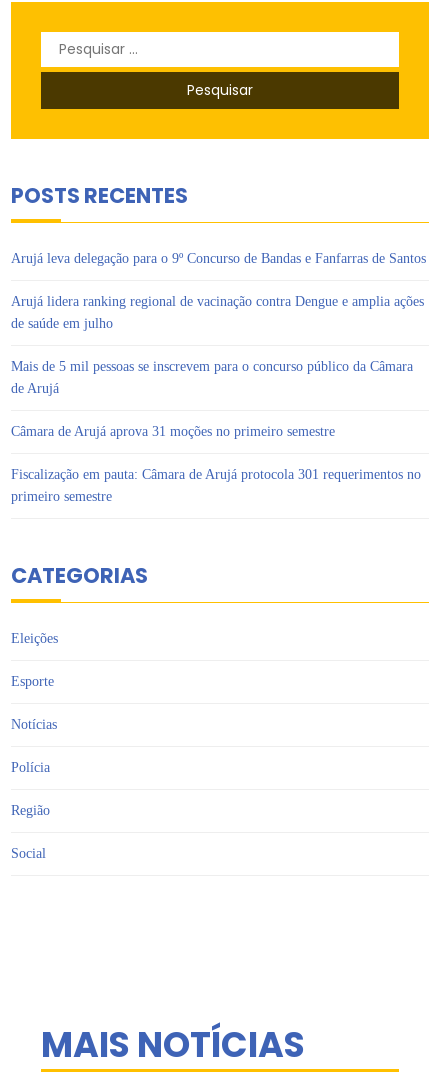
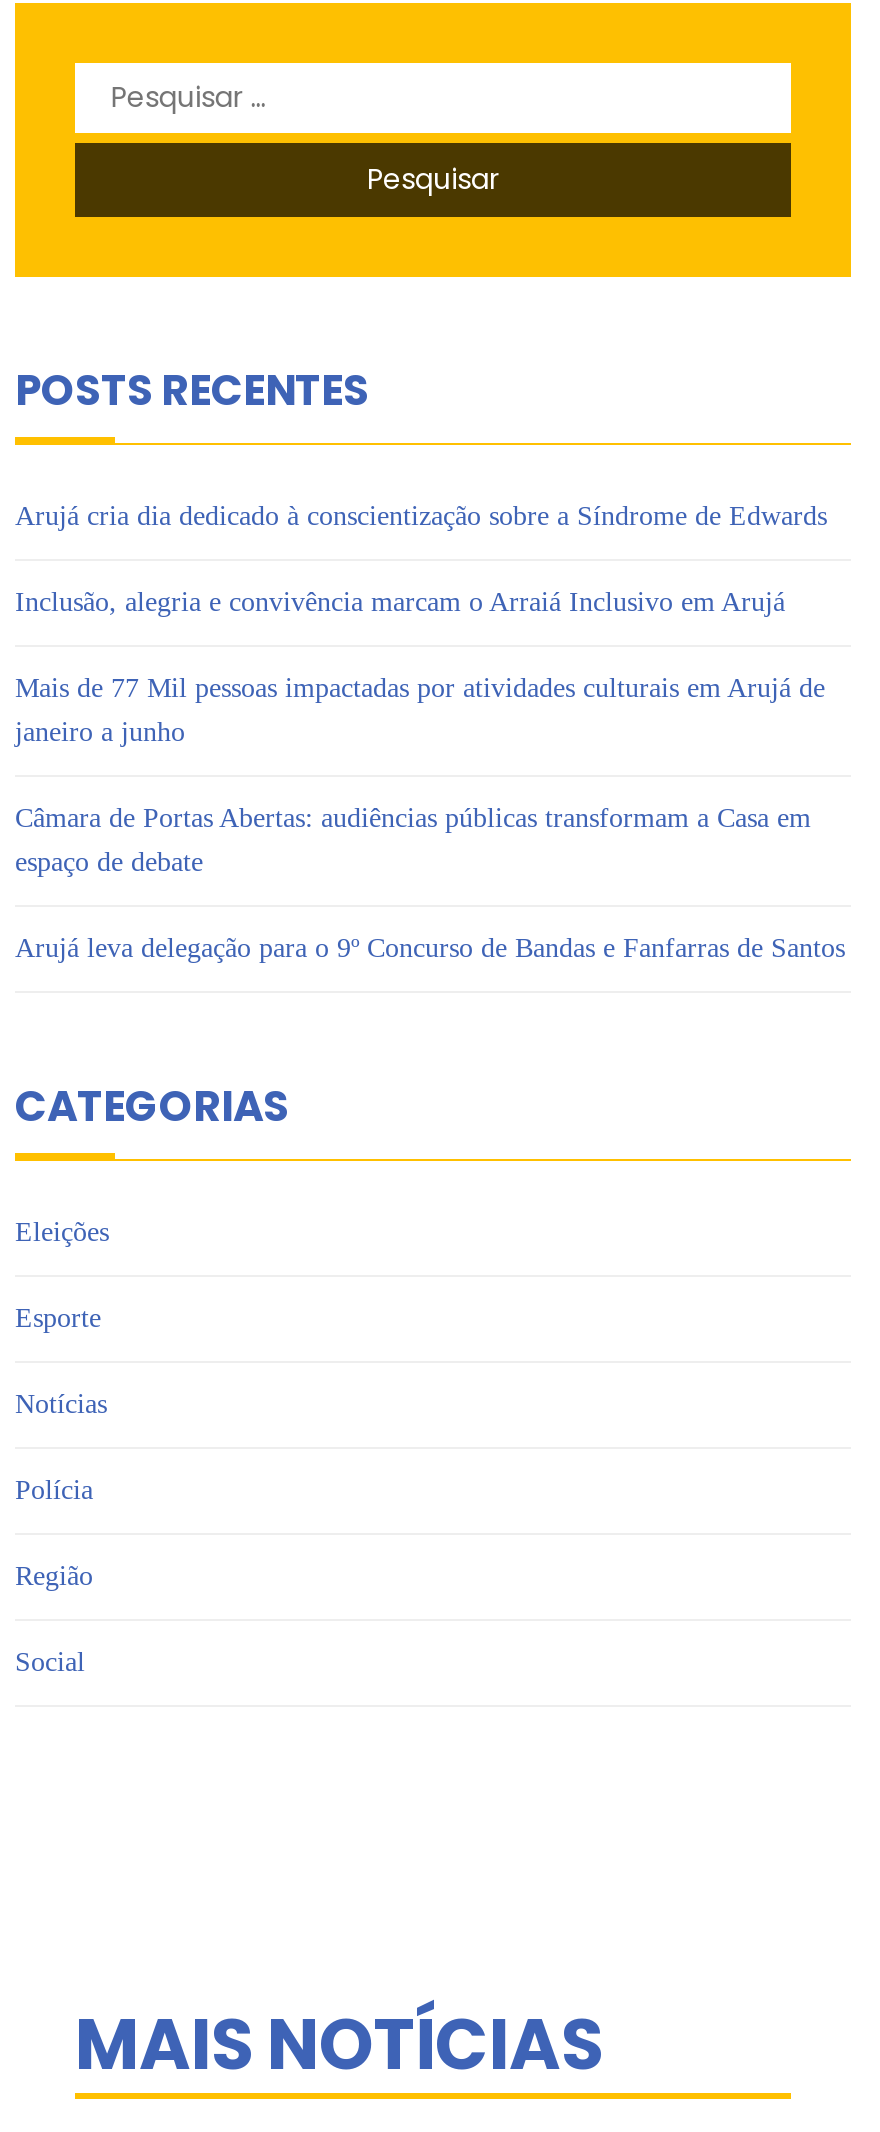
+ Arujá cria dia dedicado à conscientização sobre a Síndrome de Edwards
+ Inclusão, alegria e convivência marcam o Arraiá Inclusivo em Arujá
+ Mais de 77 Mil pessoas impactadas por atividades culturais em Arujá de
+ janeiro a junho
+ Câmara de Portas Abertas: audiências públicas transformam a Casa em
+ espaço de debate

moved down: Arujá leva delegação para o 9º Concurso de Bandas e Fanfarras de Santos

- Arujá lidera ranking regional de vacinação contra Dengue e amplia ações
- de saúde em julho
- Mais de 5 mil pessoas se inscrevem para o concurso público da Câmara
- de Arujá
- Câmara de Arujá aprova 31 moções no primeiro semestre
- Fiscalização em pauta: Câmara de Arujá protocola 301 requerimentos no
- primeiro semestre
